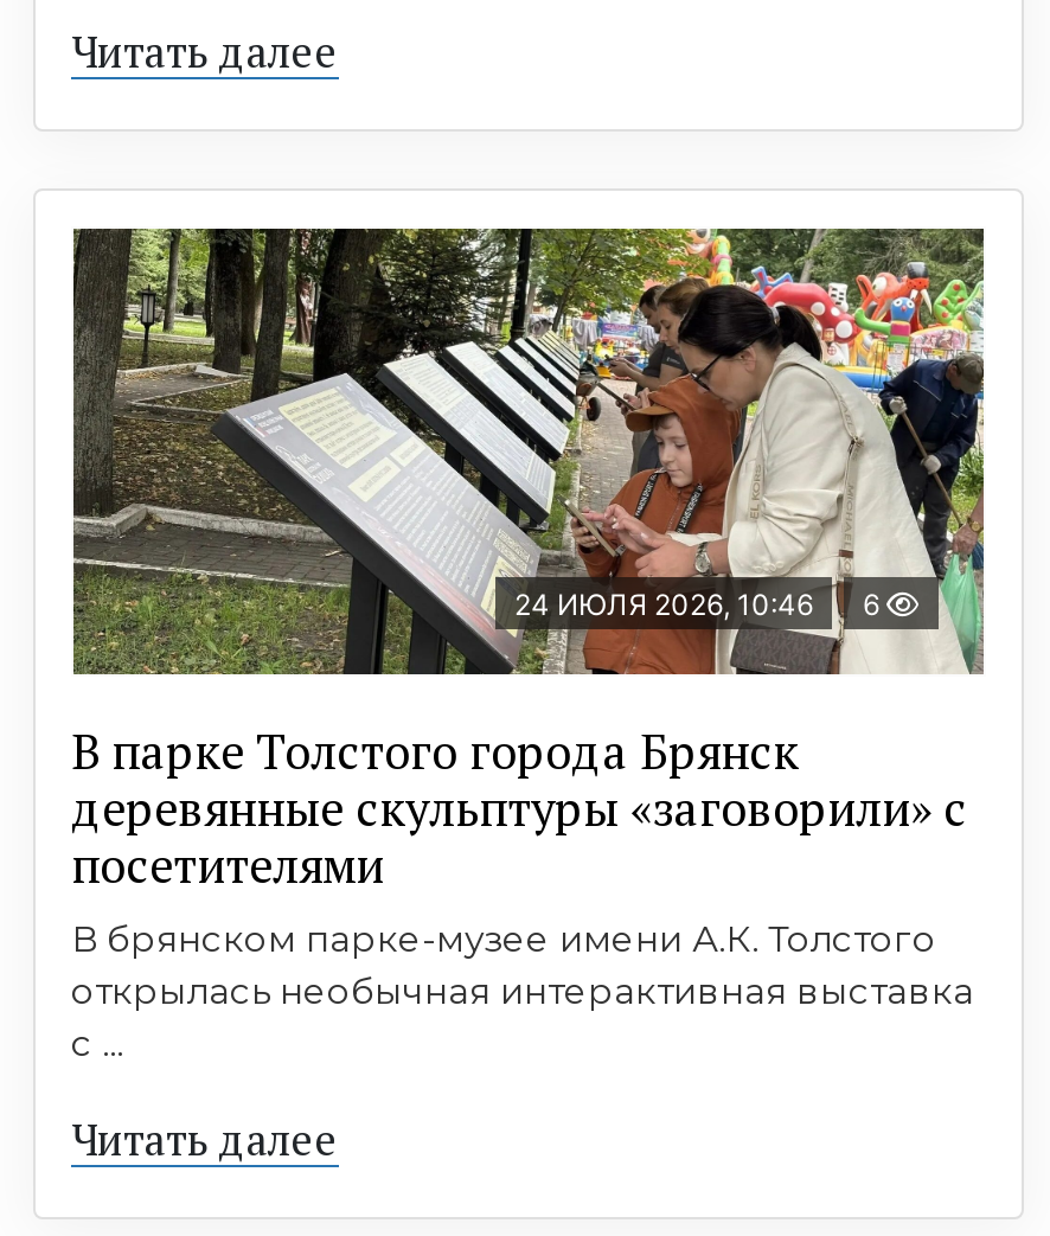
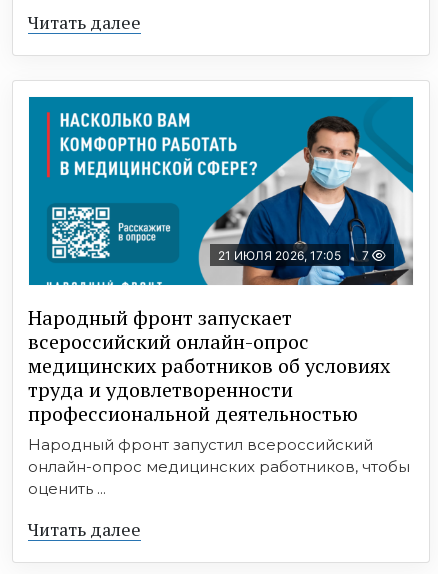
- [image]
- 24 ИЮЛЯ 2026, 10:46
- 6
+ [image]
+ 21 ИЮЛЯ 2026, 17:05
+ 7

- В парке Толстого города Брянск
- деревянные скульптуры «заговорили» с
- посетителями
- В брянском парке-музее имени А.К. Толстого
- открылась необычная интерактивная выставка
- с ...
+ Народный фронт запускает
+ всероссийский онлайн-опрос
+ медицинских работников об условиях
+ труда и удовлетворенности
+ профессиональной деятельностью
+ Народный фронт запустил всероссийский
+ онлайн-опрос медицинских работников, чтобы
+ оценить ...
